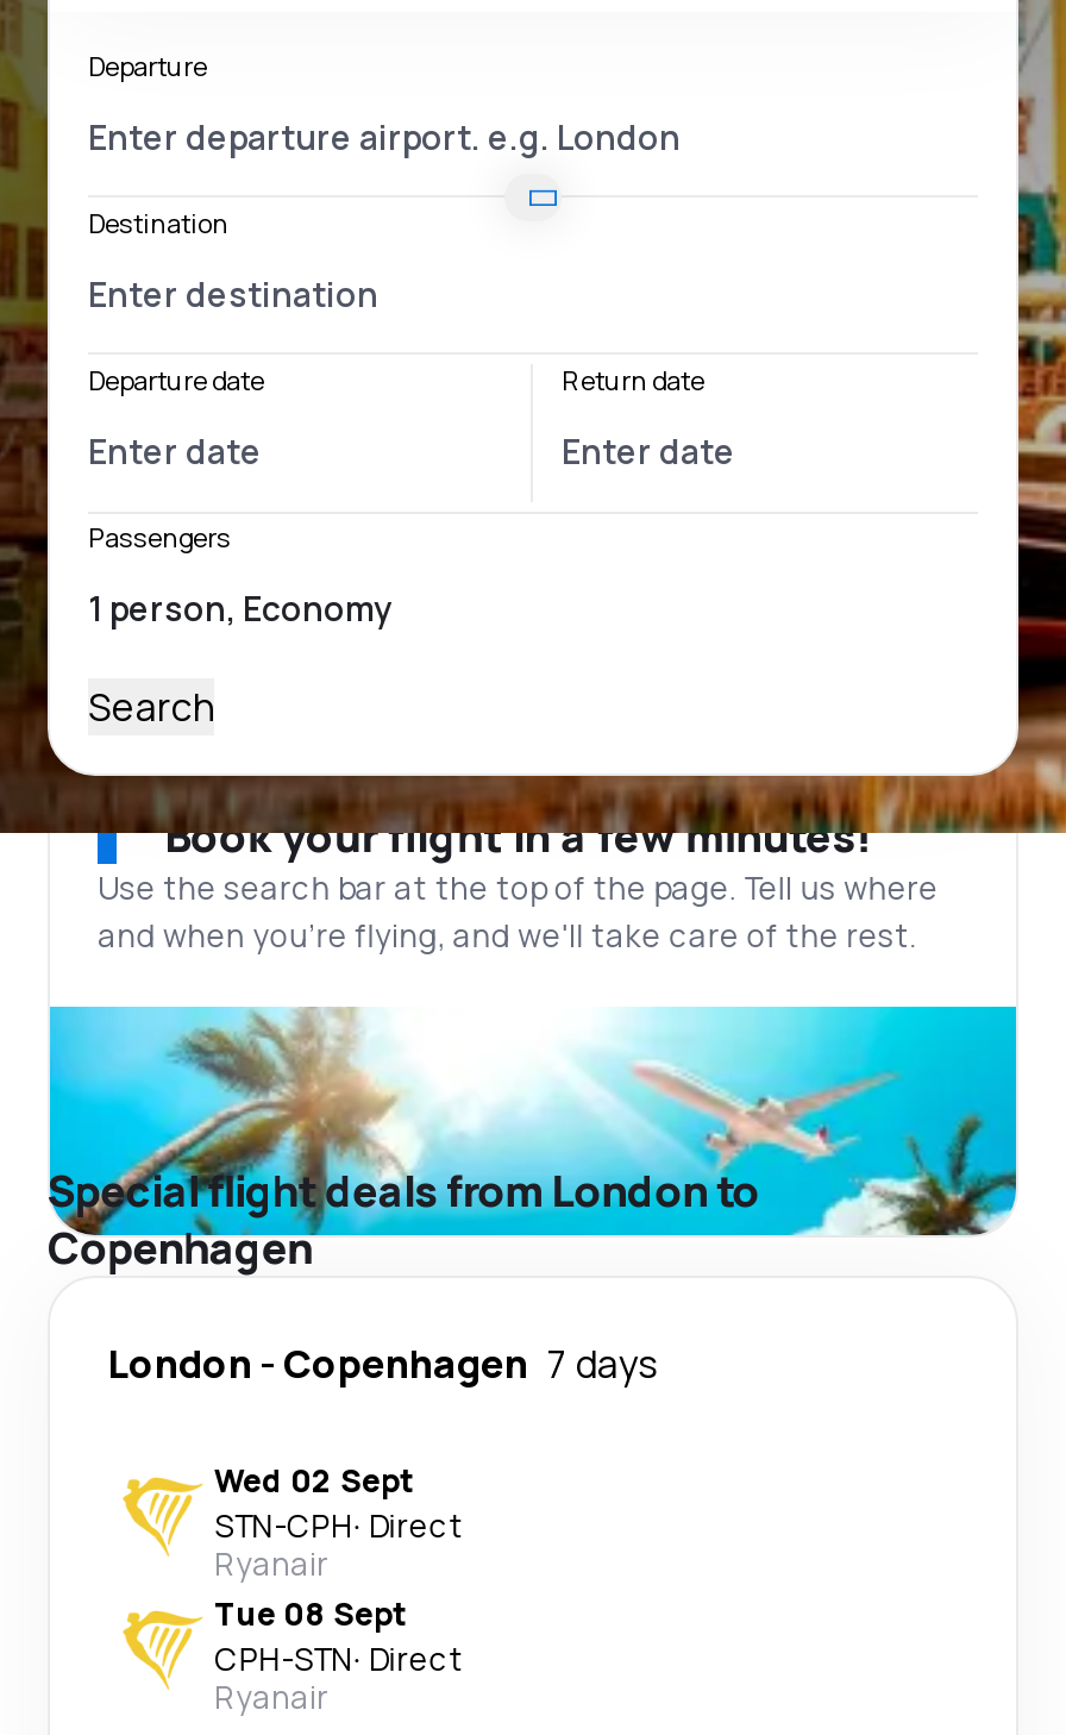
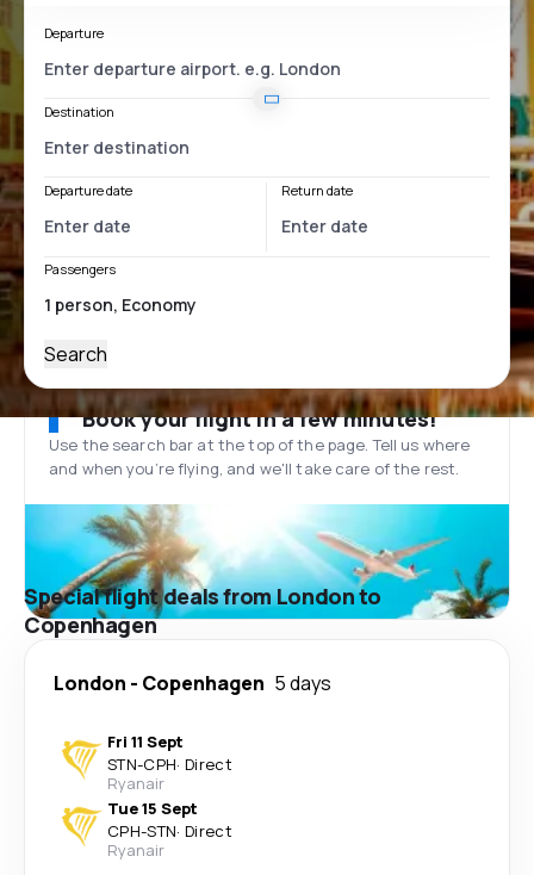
- London - Copenhagen 7 days
+ London - Copenhagen 5 days

- Wed 02 Sept
+ Fri 11 Sept

- Tue 08 Sept
+ Tue 15 Sept
